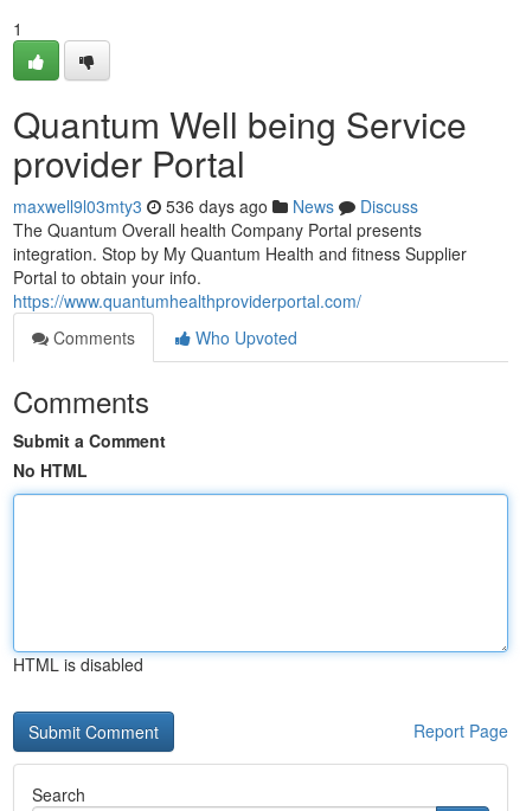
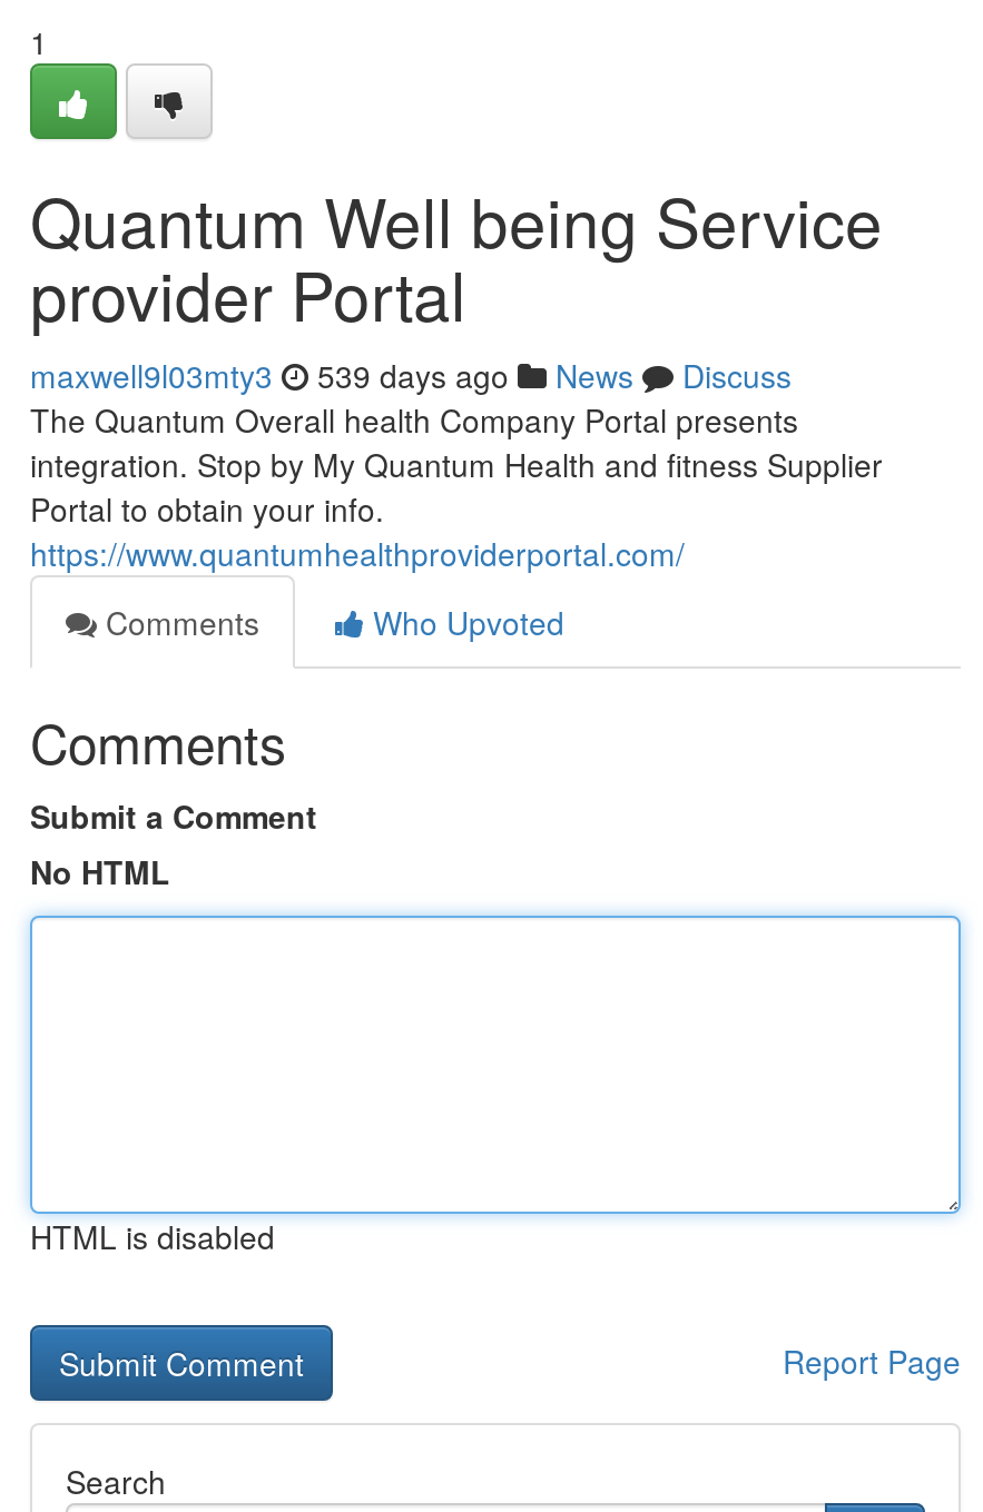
- maxwell9l03mty3 536 days ago News Discuss
+ maxwell9l03mty3 539 days ago News Discuss
